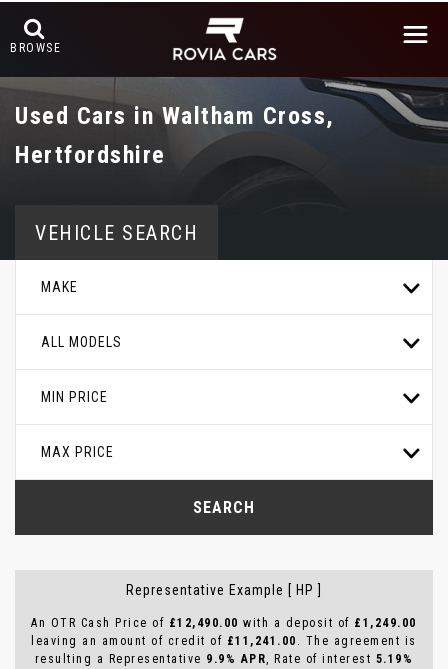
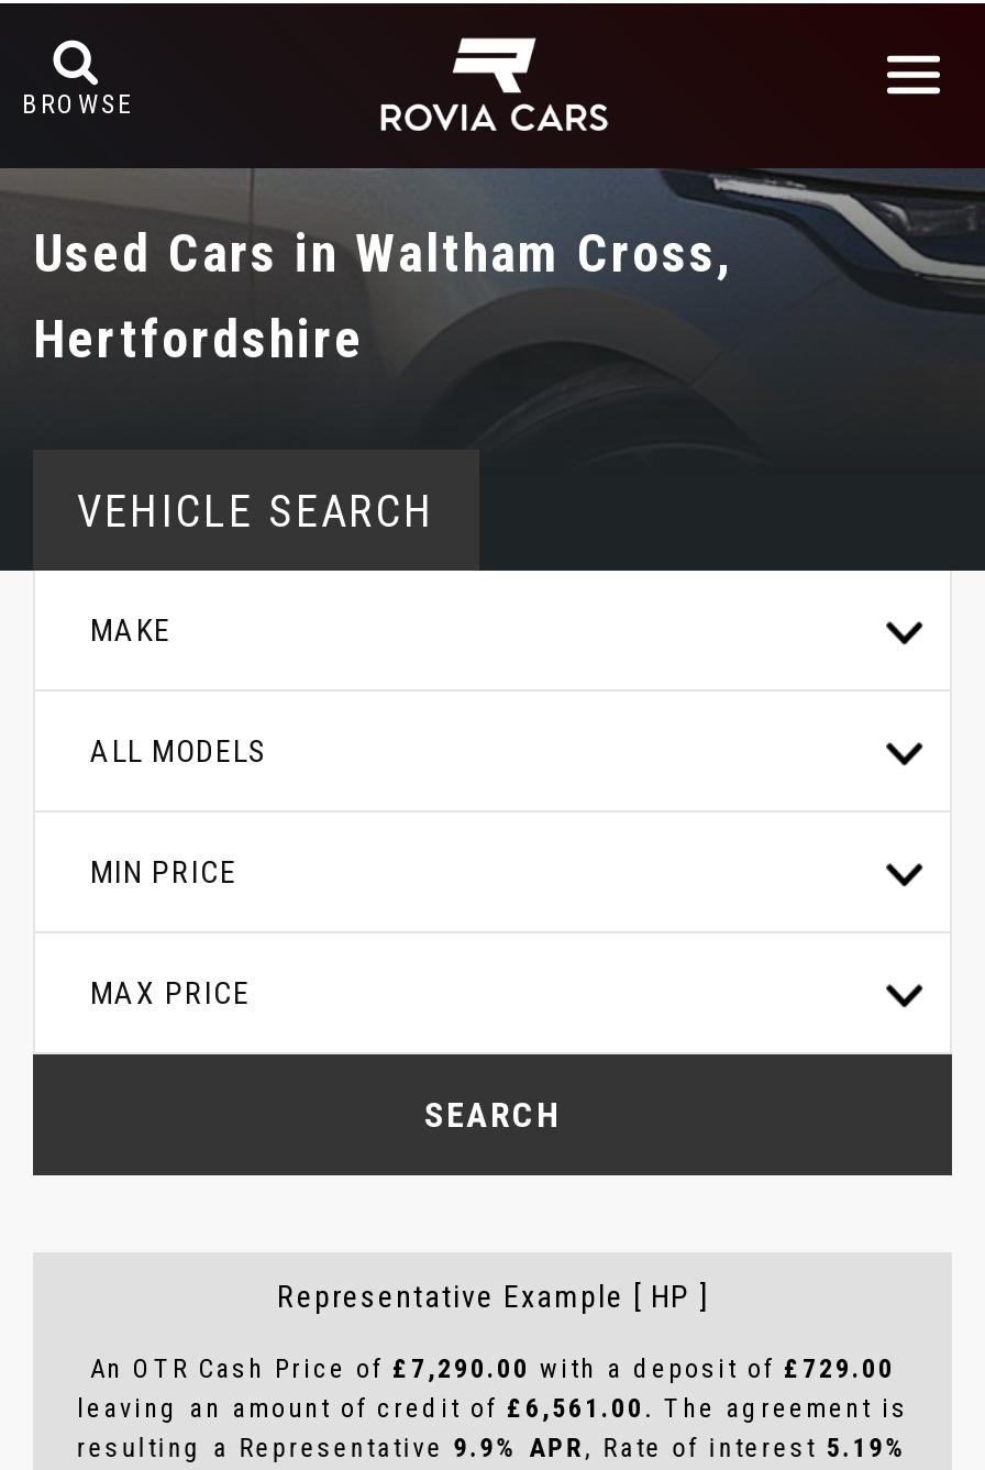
- An OTR Cash Price of £12,490.00 with a deposit of £1,249.00
+ An OTR Cash Price of £7,290.00 with a deposit of £729.00

- leaving an amount of credit of £11,241.00. The agreement is
+ leaving an amount of credit of £6,561.00. The agreement is
